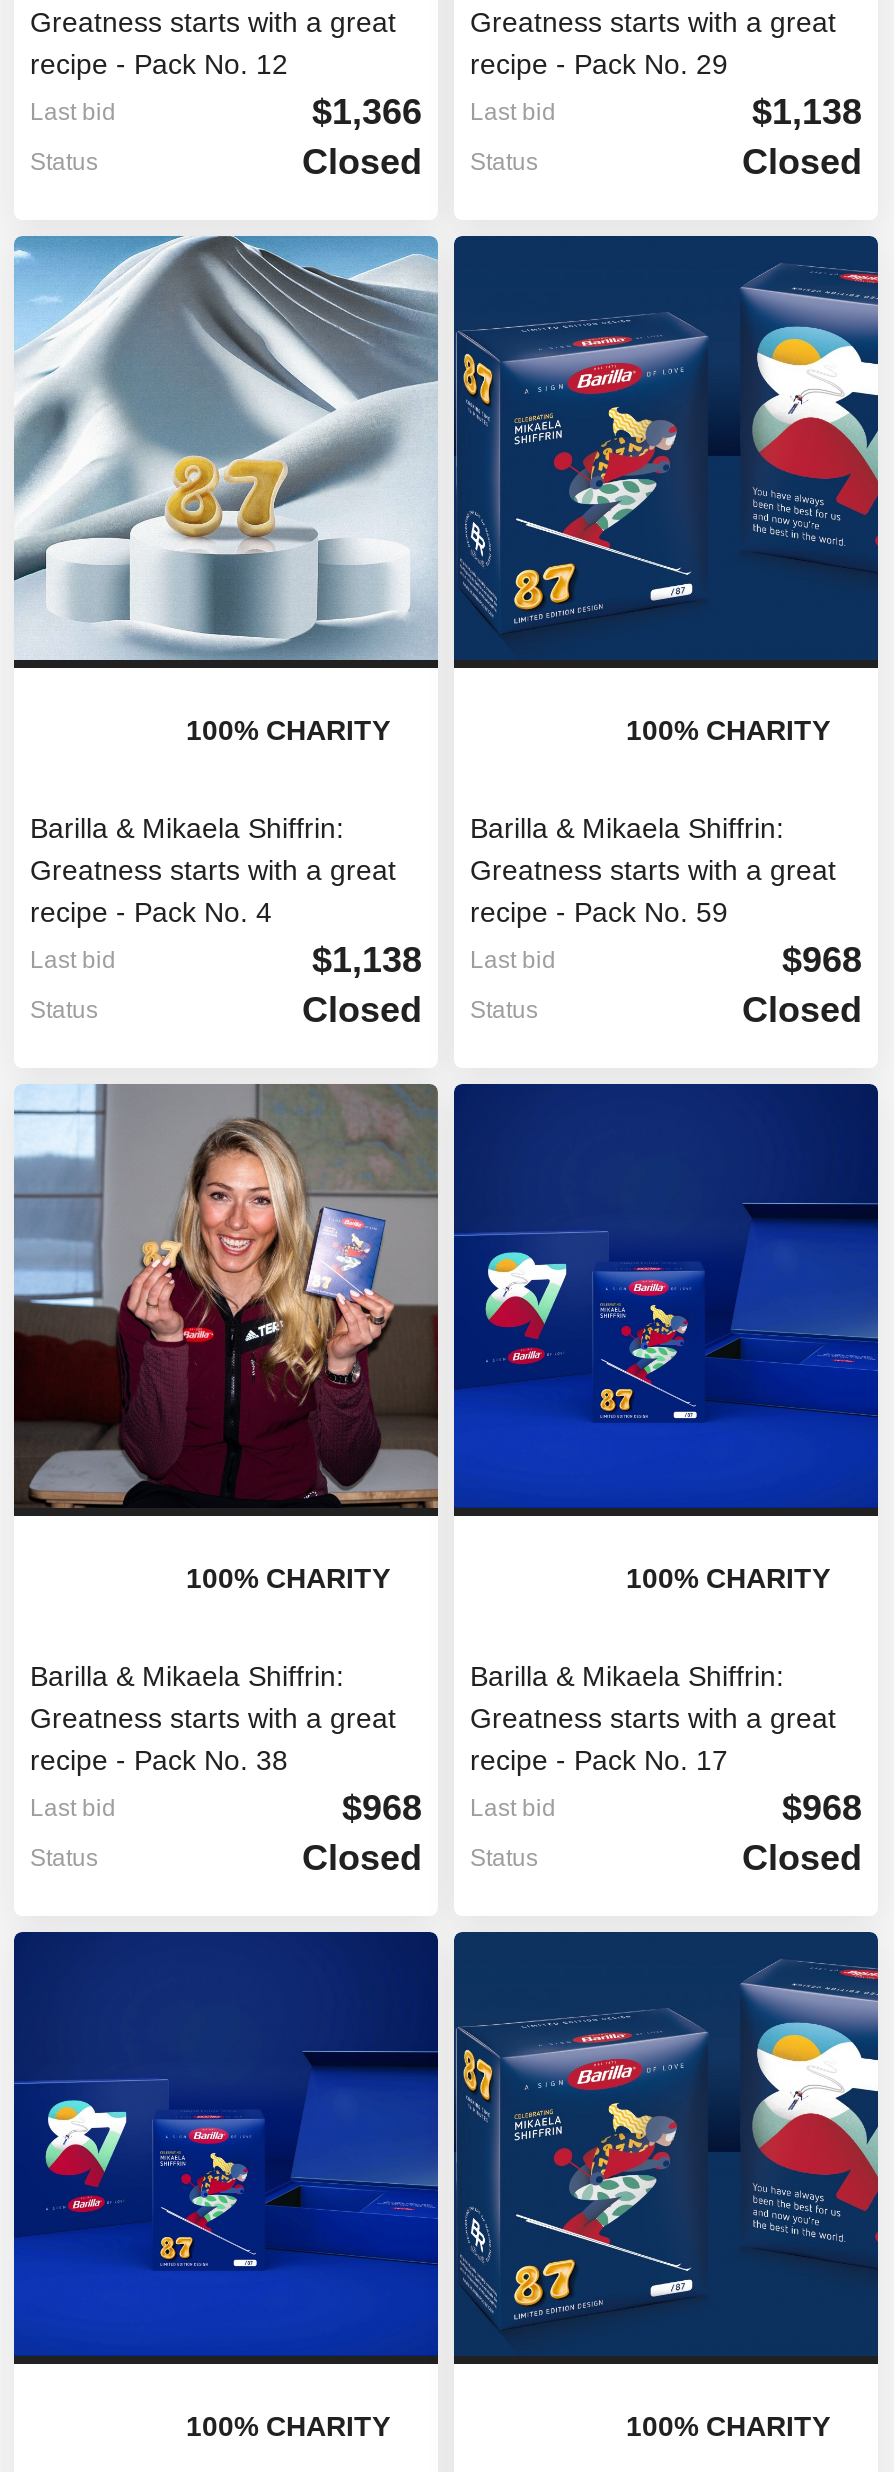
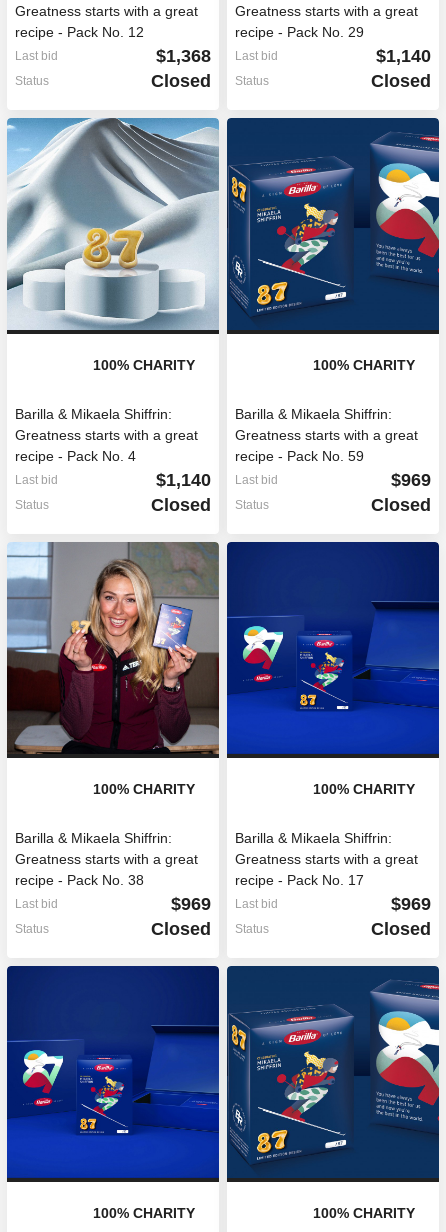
- $1,366 Last bid
+ $1,368 Last bid

- $1,138
+ $1,140

- $1,138 Last bid
+ $1,140 Last bid

- $968
+ $969

- $968 Last bid
+ $969 Last bid

- $968
+ $969
